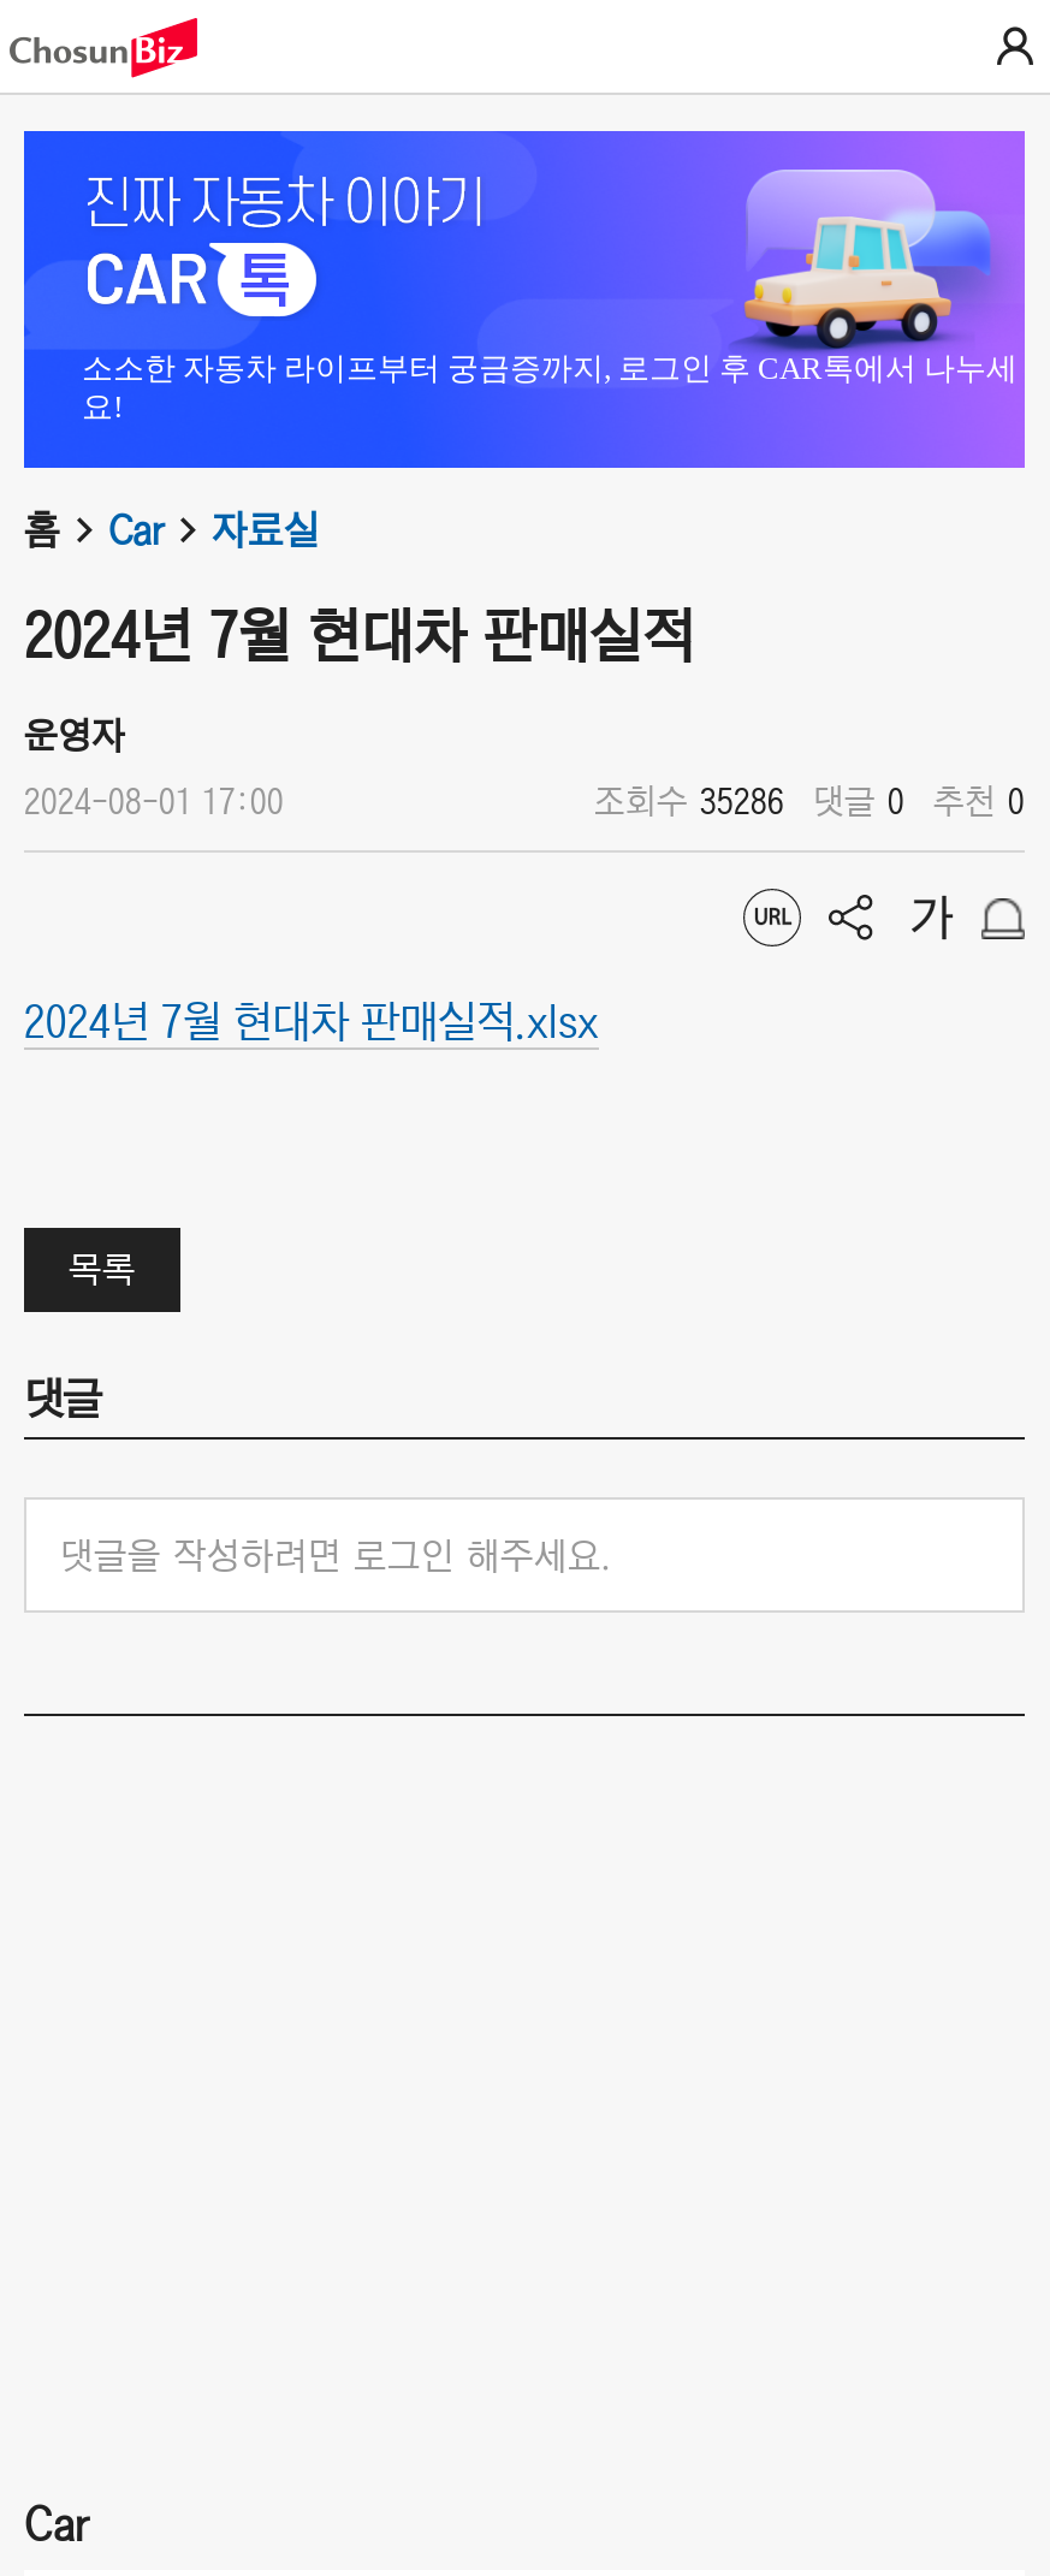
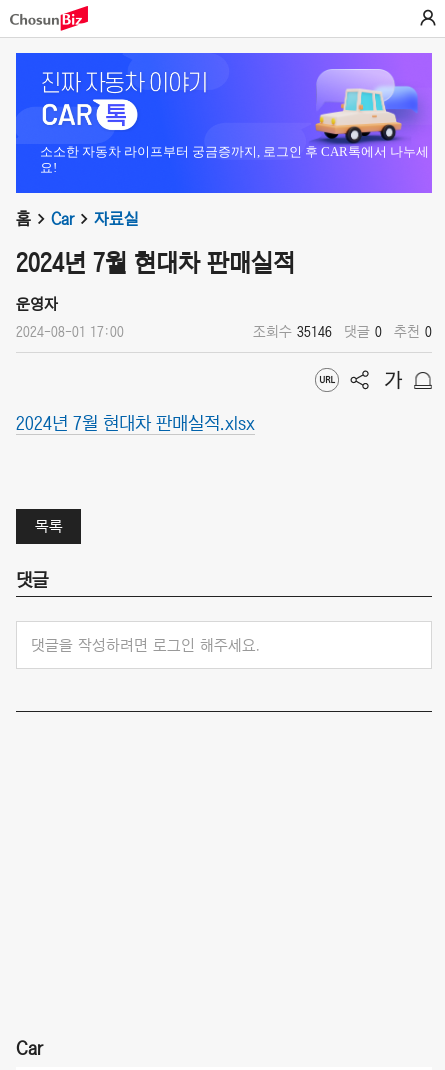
- 조회수 35286 댓글 0 추천 0
+ 조회수 35146 댓글 0 추천 0
